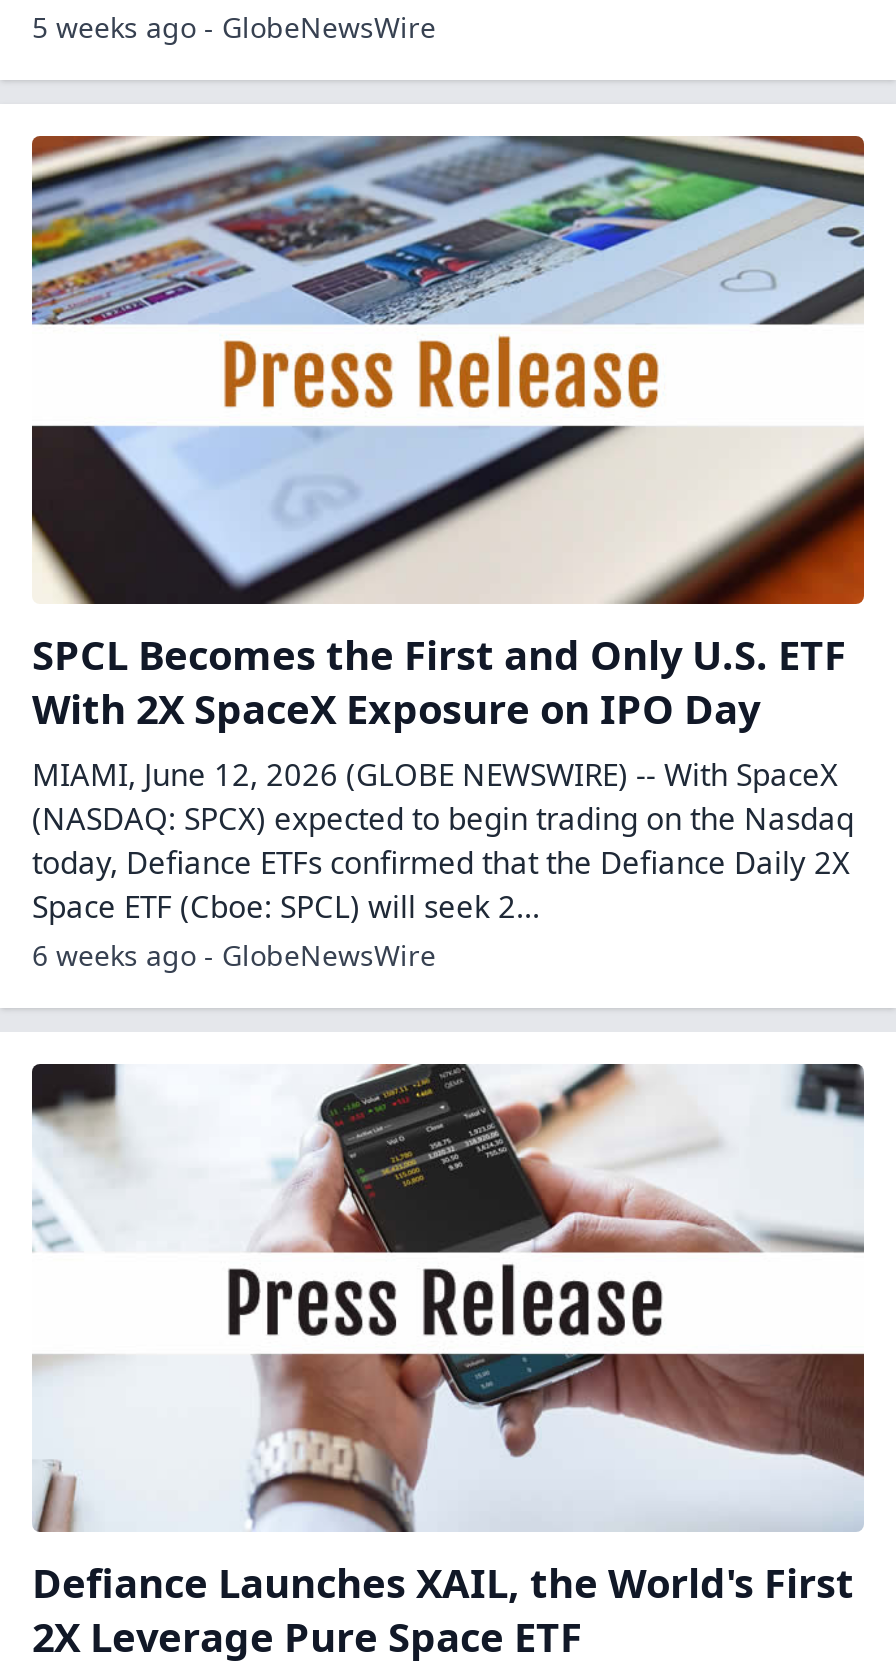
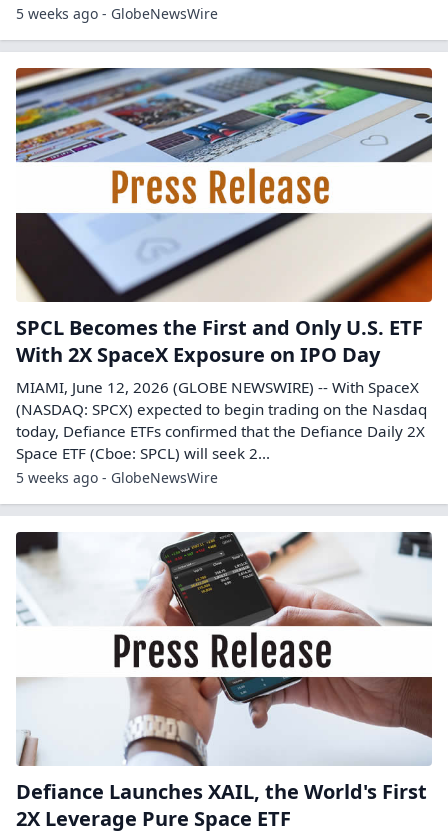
- 6 weeks ago - GlobeNewsWire
+ 5 weeks ago - GlobeNewsWire
